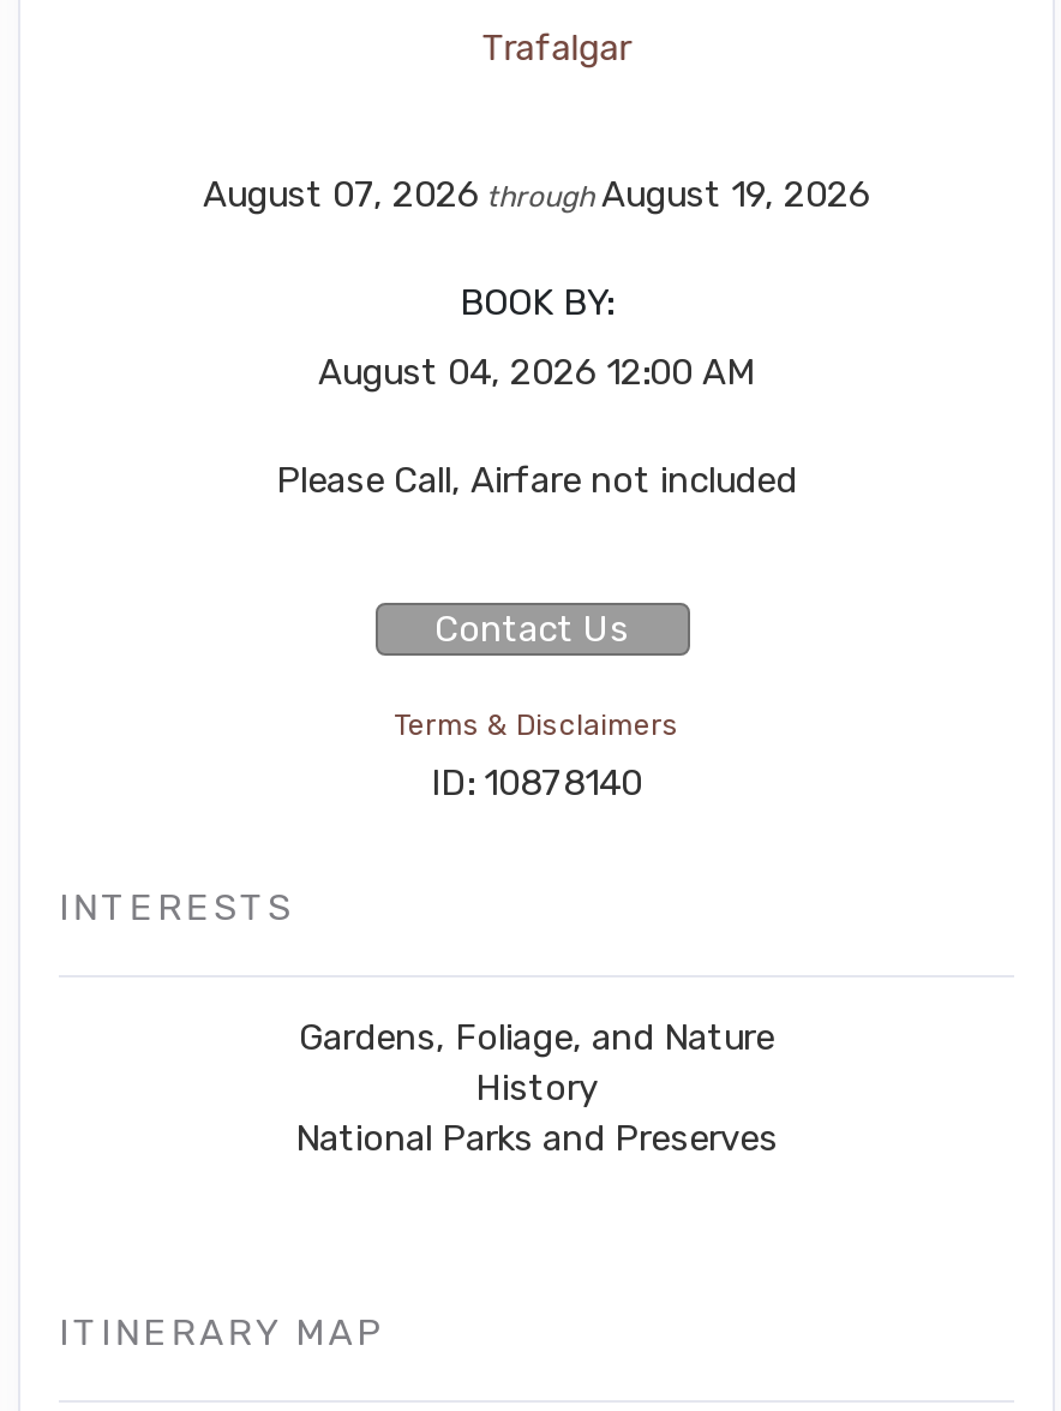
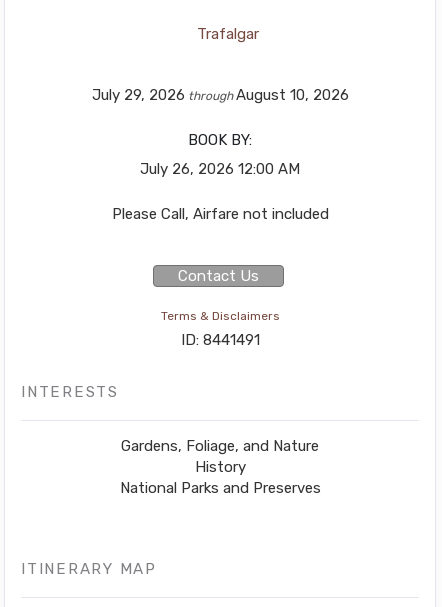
- August 07, 2026 throughAugust 19, 2026
+ July 29, 2026 throughAugust 10, 2026

- August 04, 2026 12:00 AM
+ July 26, 2026 12:00 AM

- ID: 10878140
+ ID: 8441491
